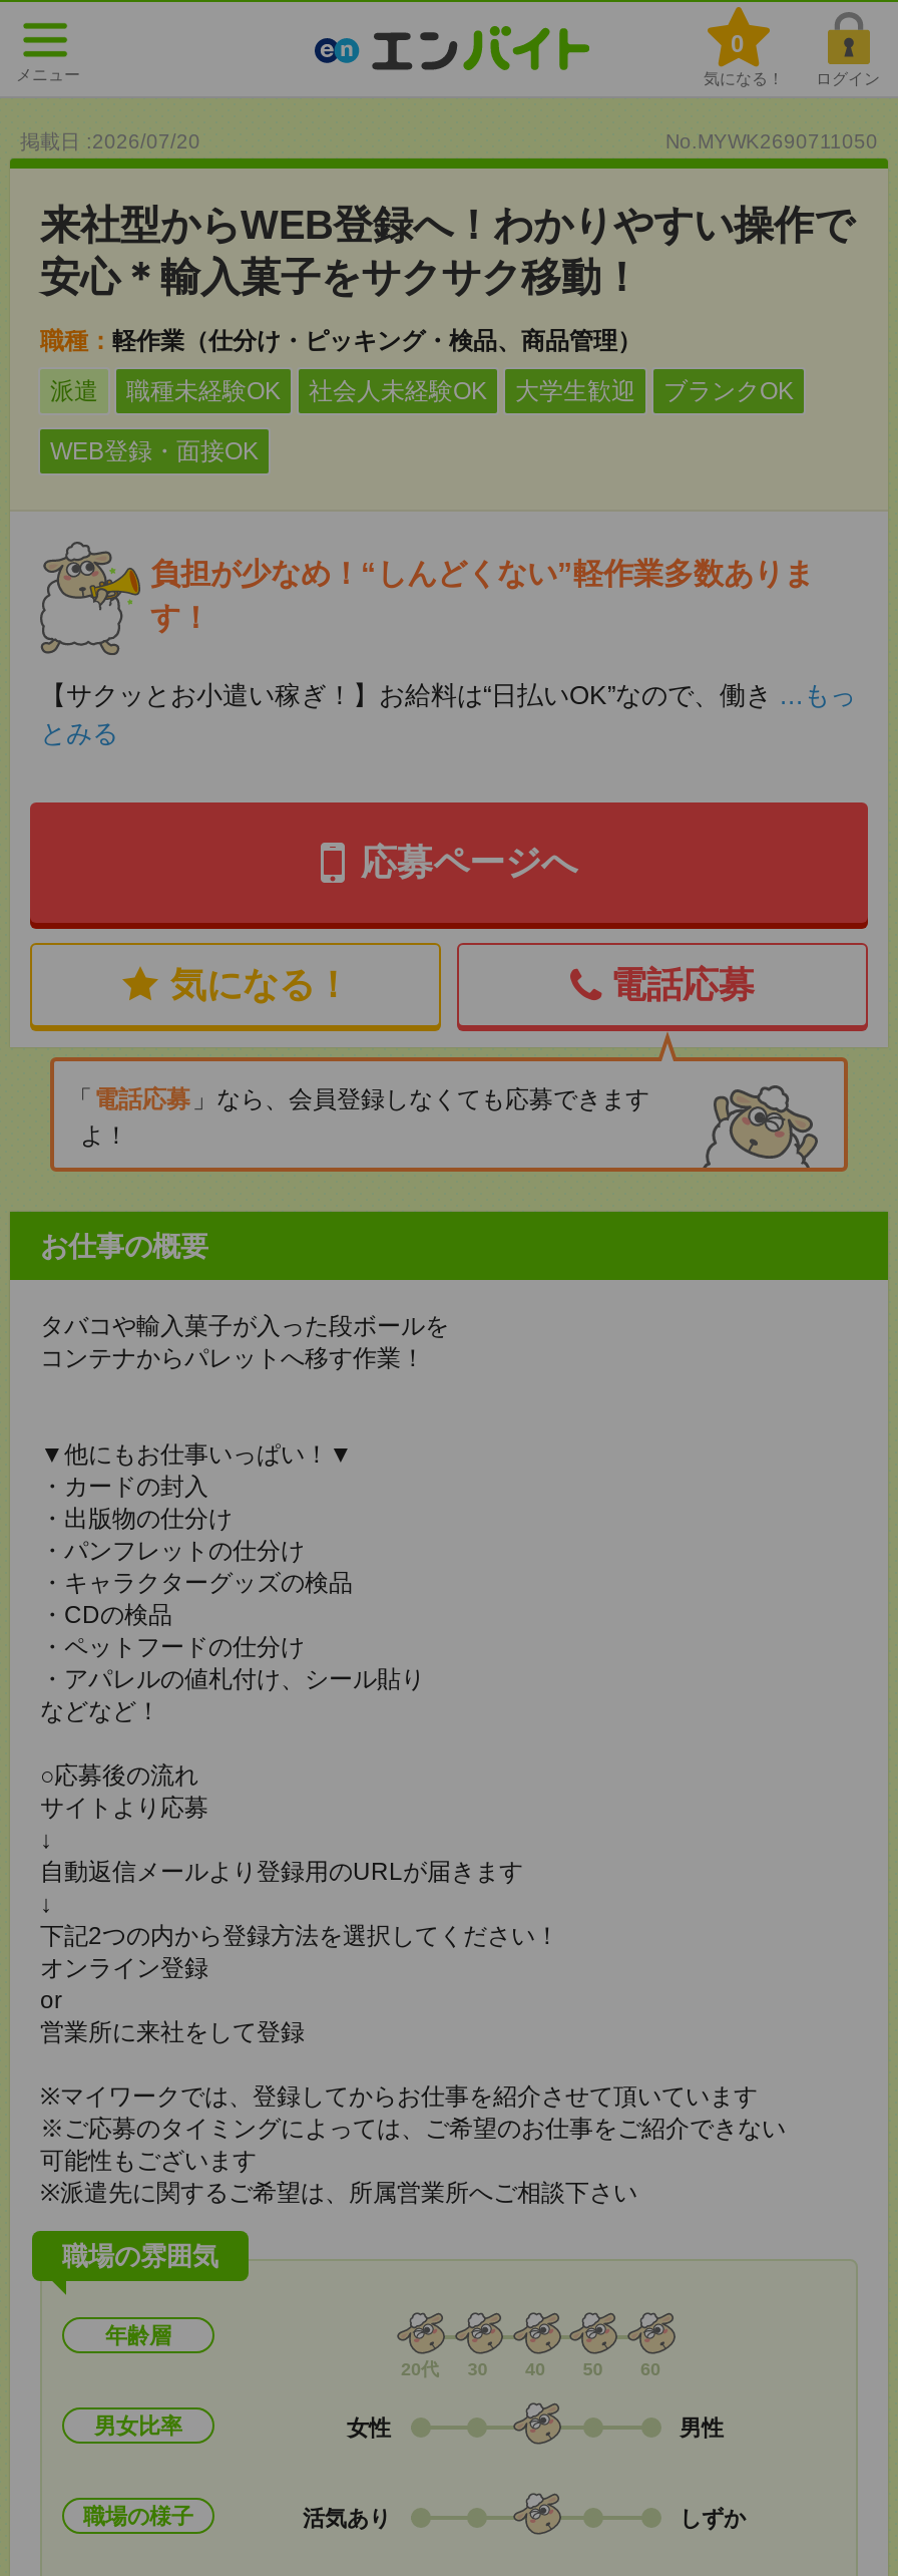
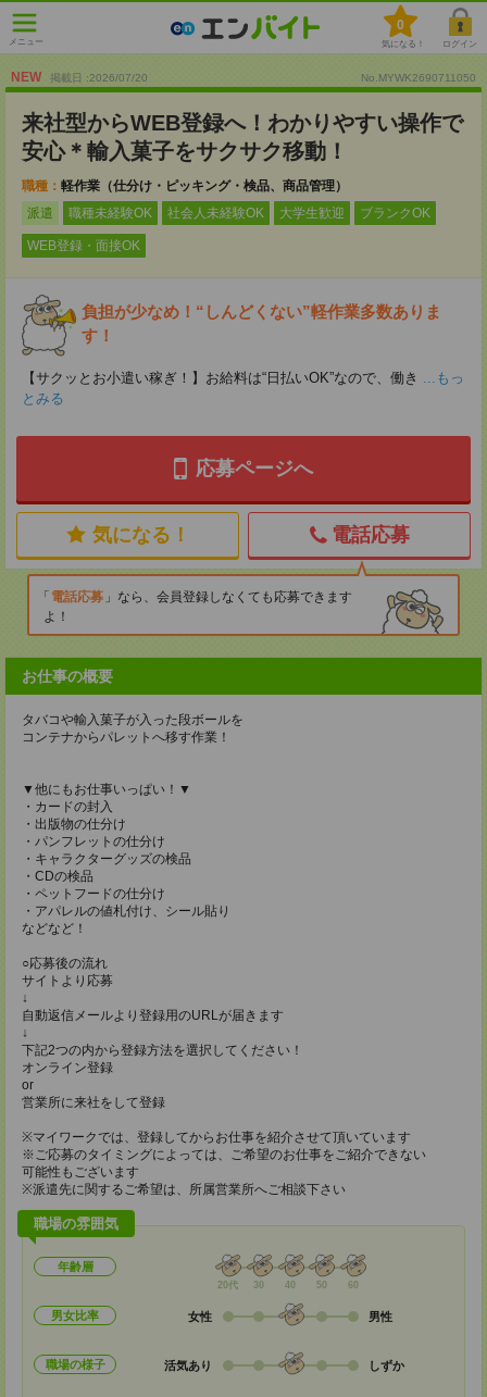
+ NEW
